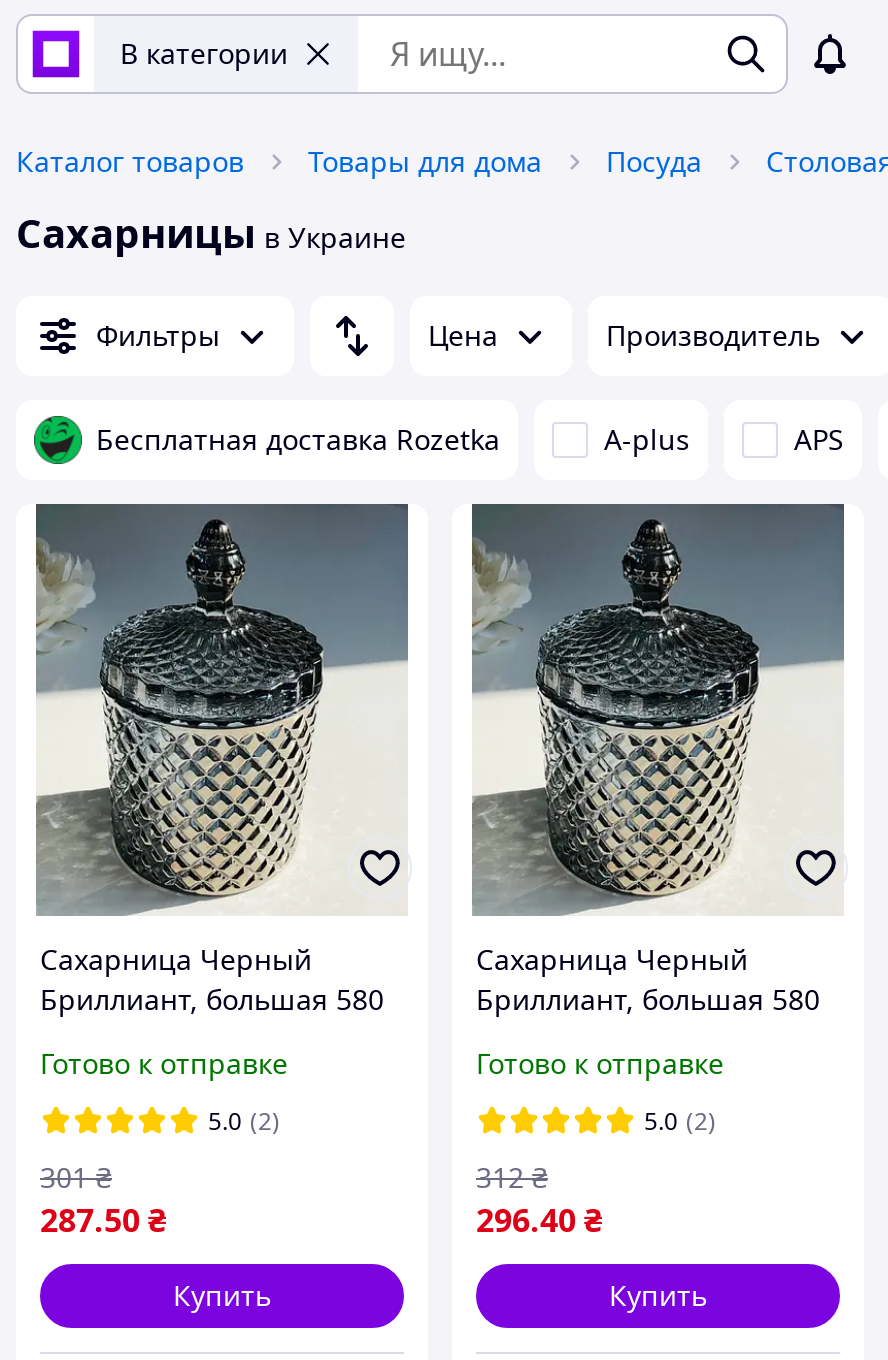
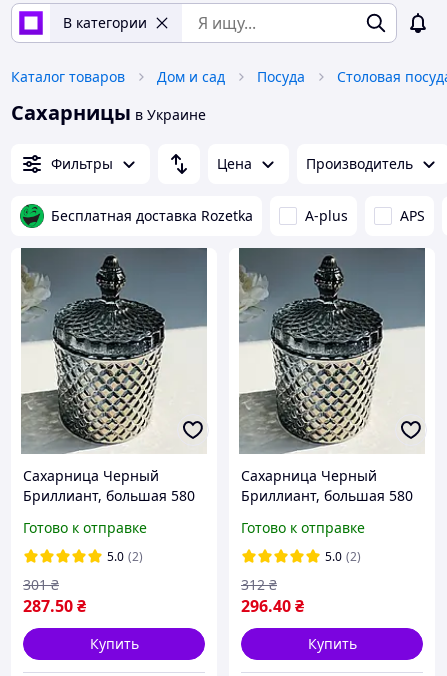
- Товары для дома
+ Дом и сад
